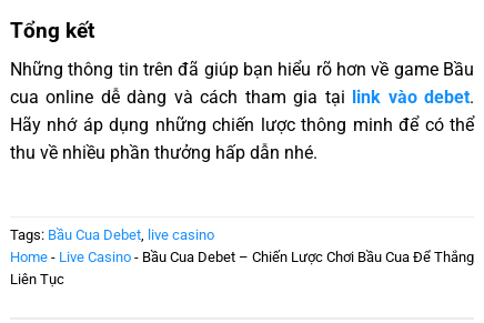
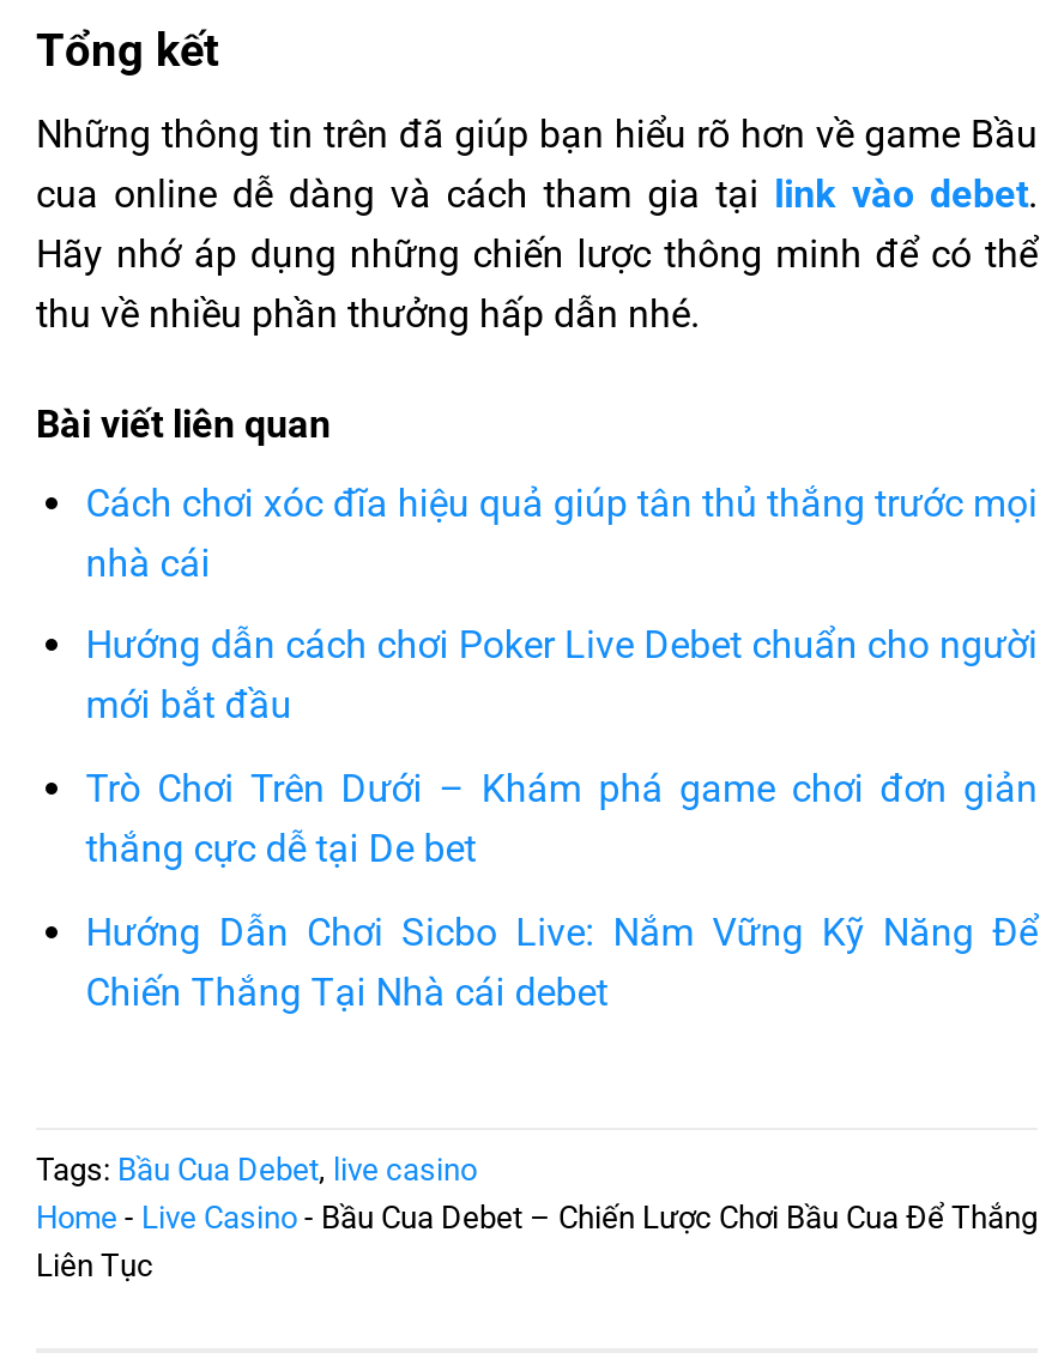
+ Bài viết liên quan
+ Cách chơi xóc đĩa hiệu quả giúp tân thủ thắng trước mọi
+ nhà cái
+ Hướng dẫn cách chơi Poker Live Debet chuẩn cho người
+ mới bắt đầu
+ Trò Chơi Trên Dưới – Khám phá game chơi đơn giản
+ thắng cực dễ tại De bet
+ Hướng Dẫn Chơi Sicbo Live: Nắm Vững Kỹ Năng Để
+ Chiến Thắng Tại Nhà cái debet
